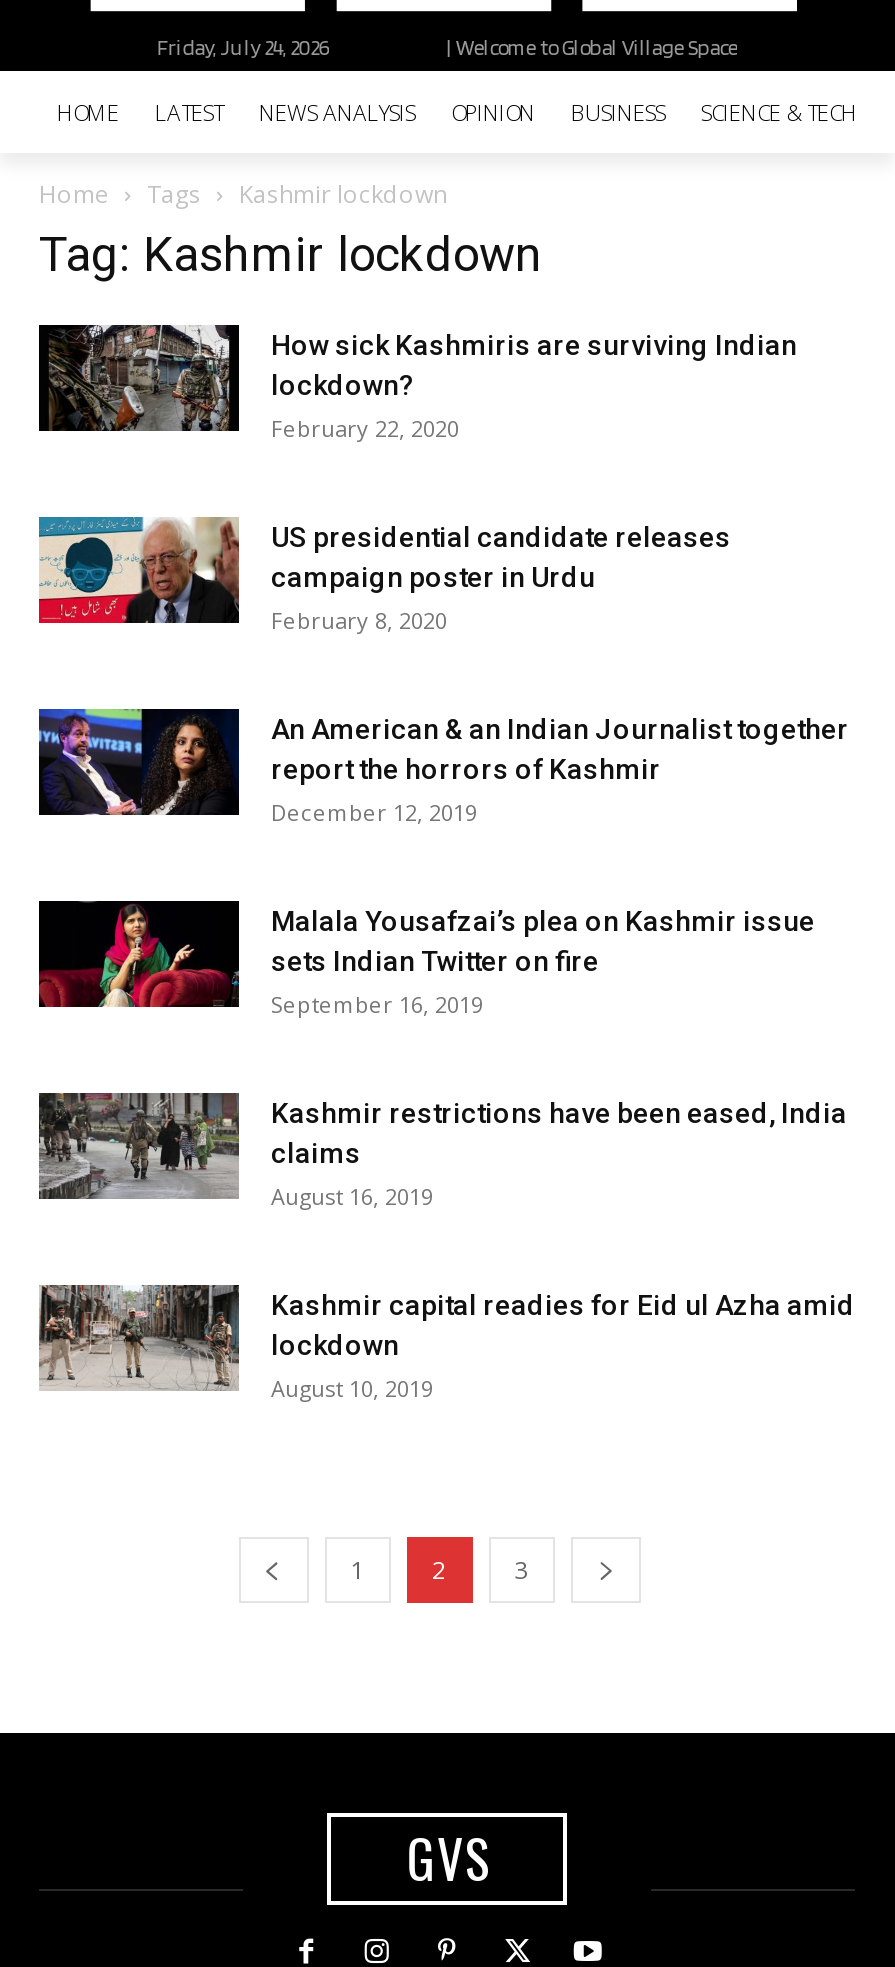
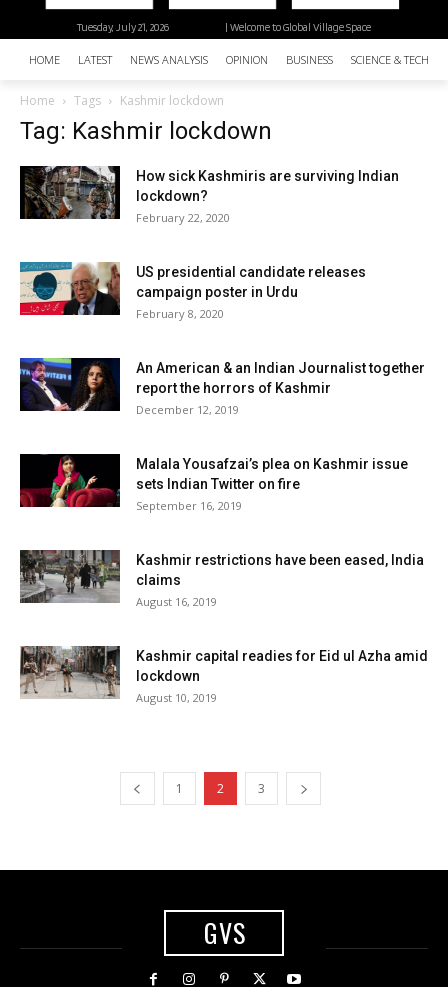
- Friday, July 24, 2026
+ Tuesday, July 21, 2026
